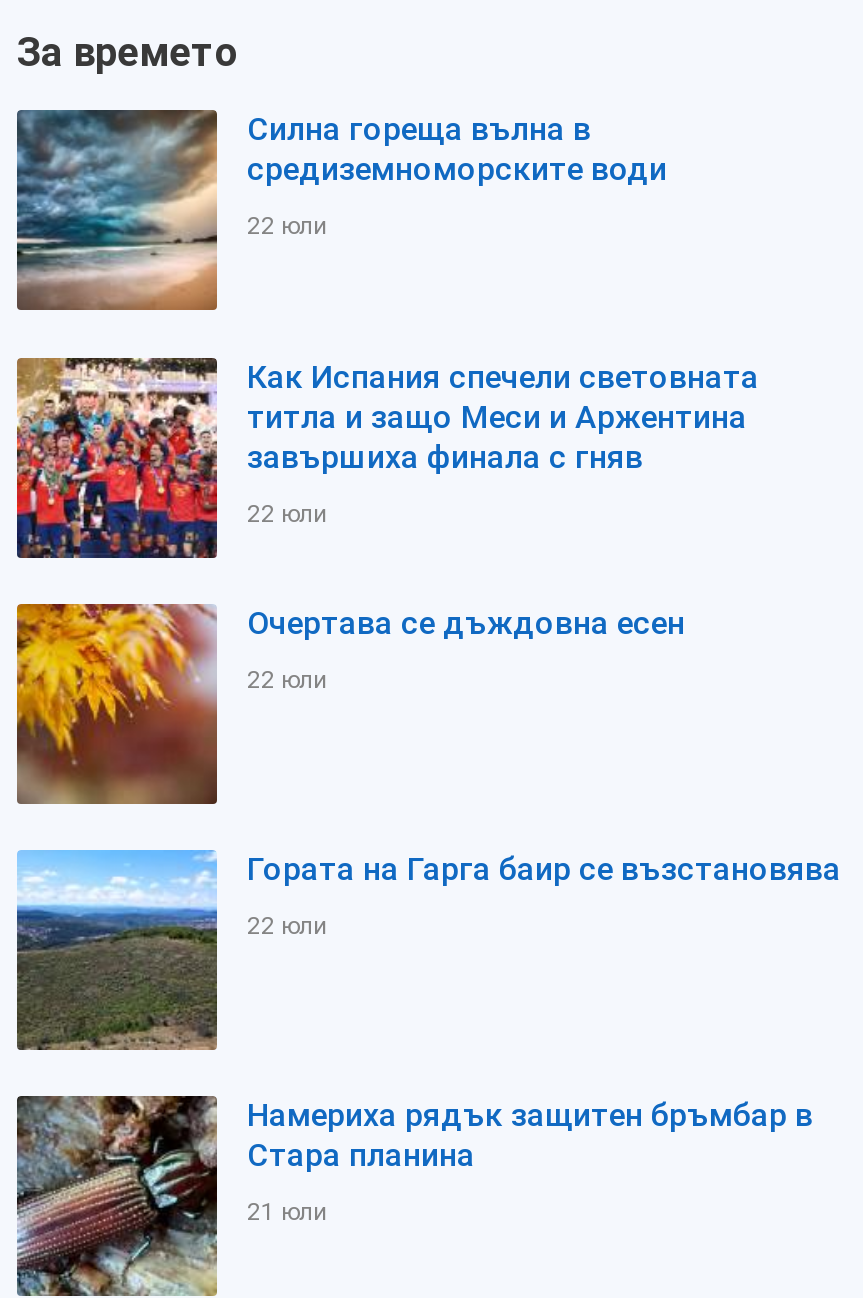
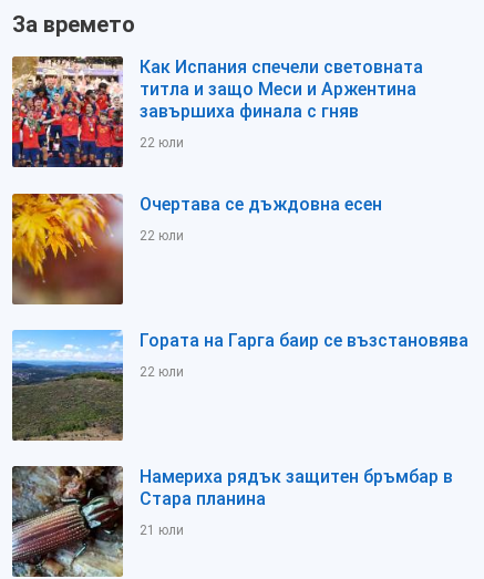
- [image]
- Силна гореща вълна в
- средиземноморските води
- 22 юли
